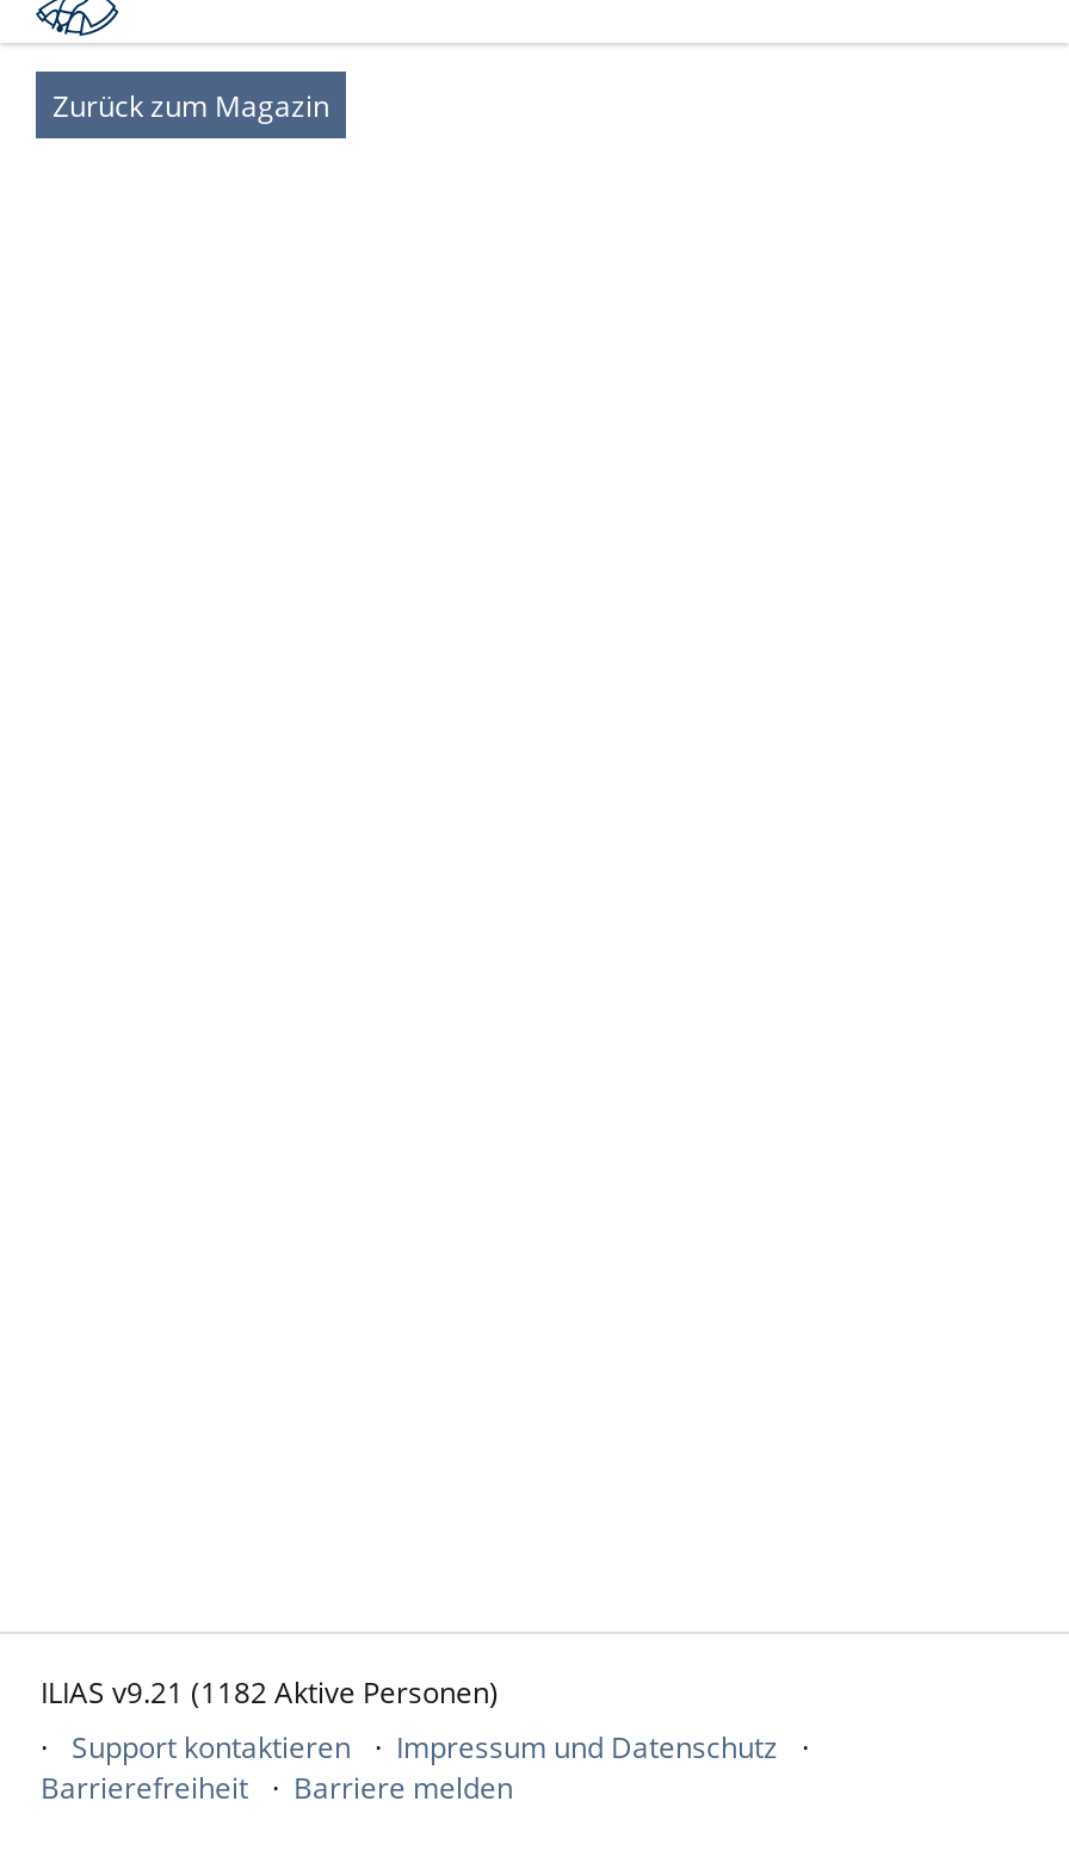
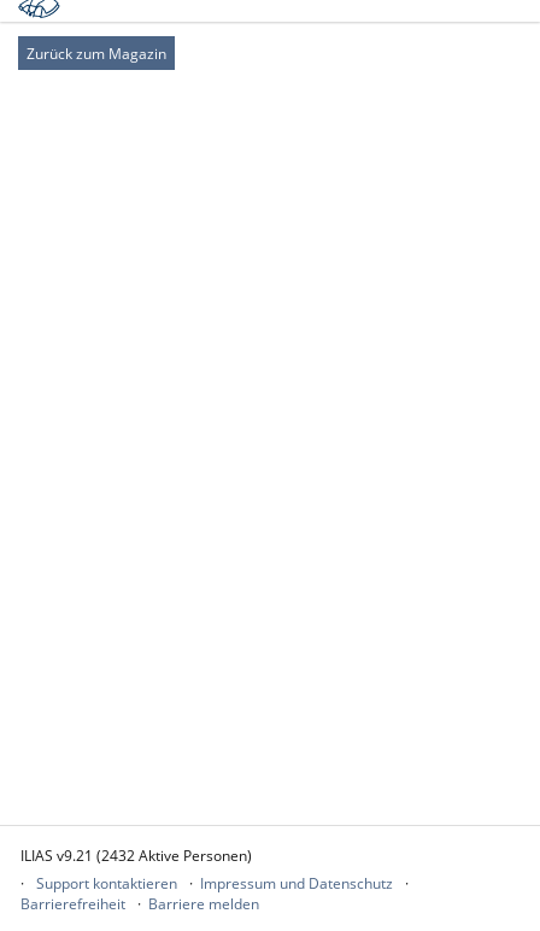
- ILIAS v9.21 (1182 Aktive Personen)
+ ILIAS v9.21 (2432 Aktive Personen)
